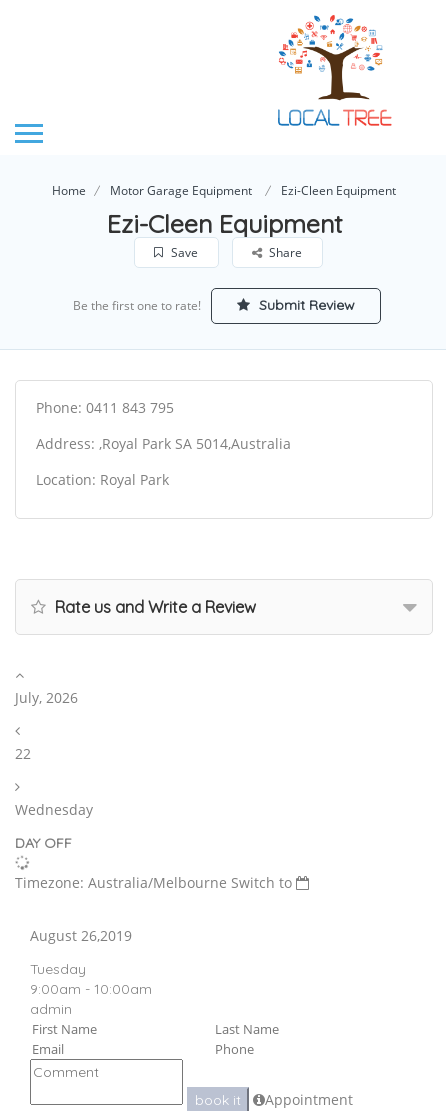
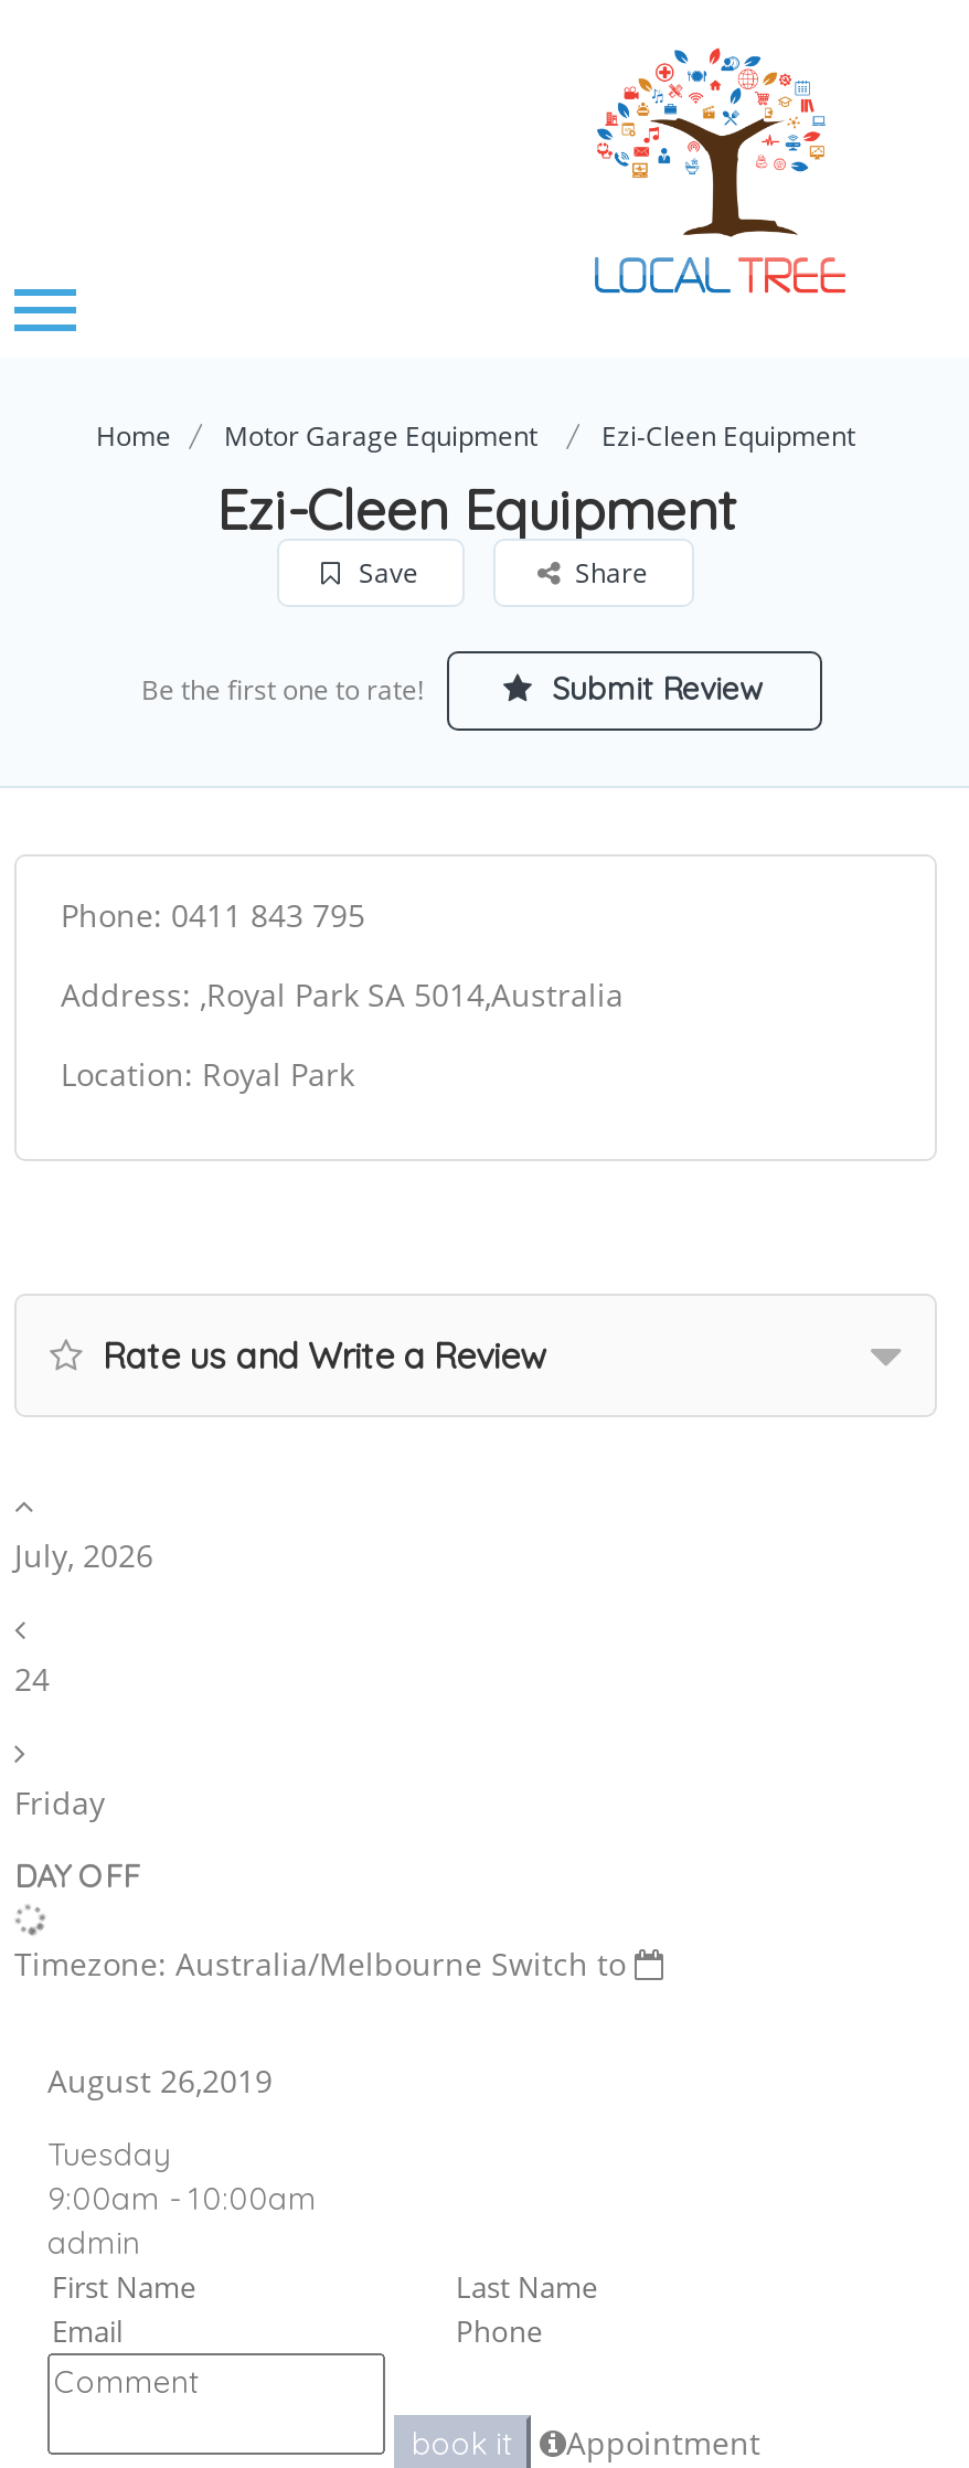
- 22
+ 24

- Wednesday
+ Friday
